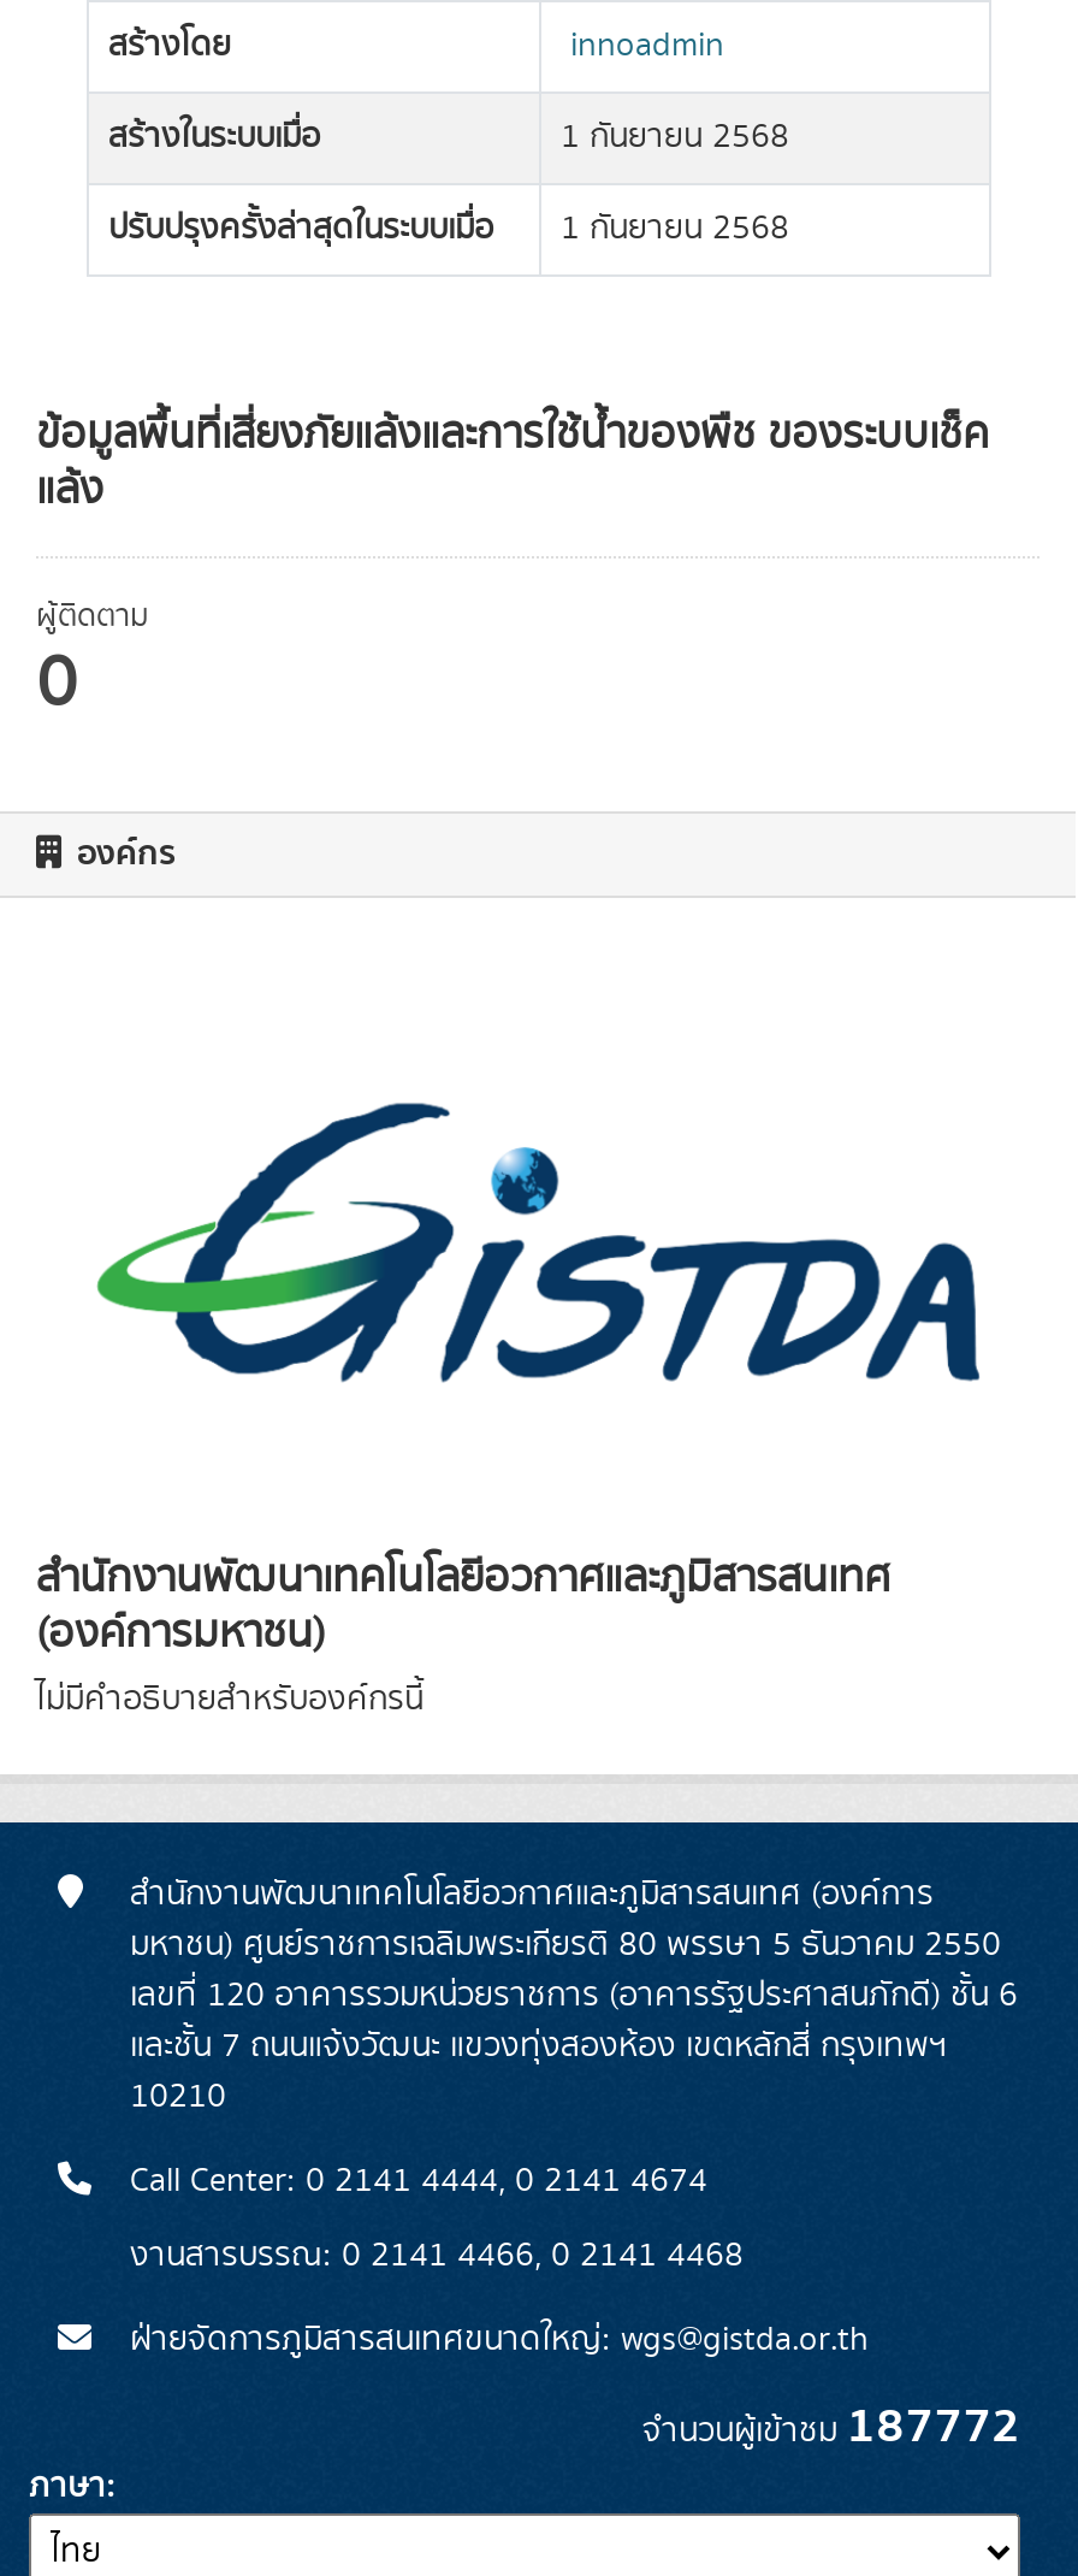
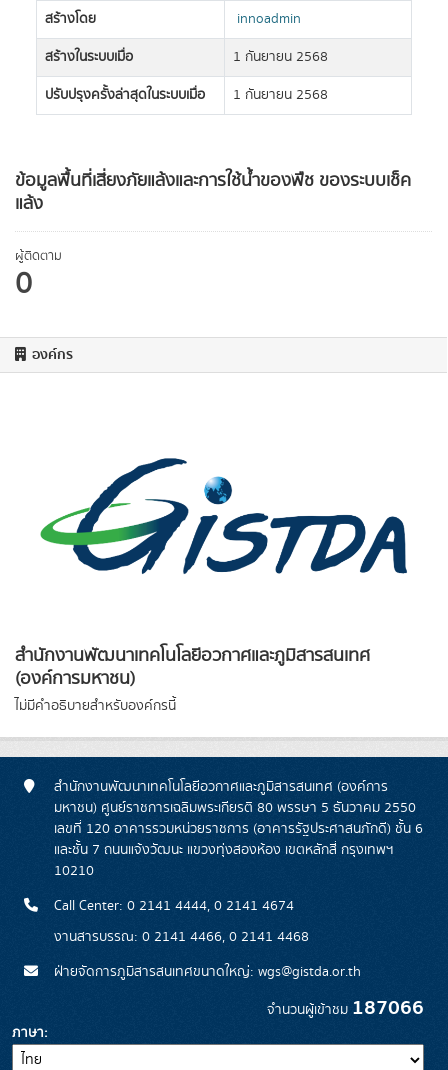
- จำนวนผู้เข้าชม187772
+ จำนวนผู้เข้าชม187066
